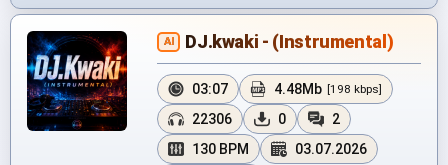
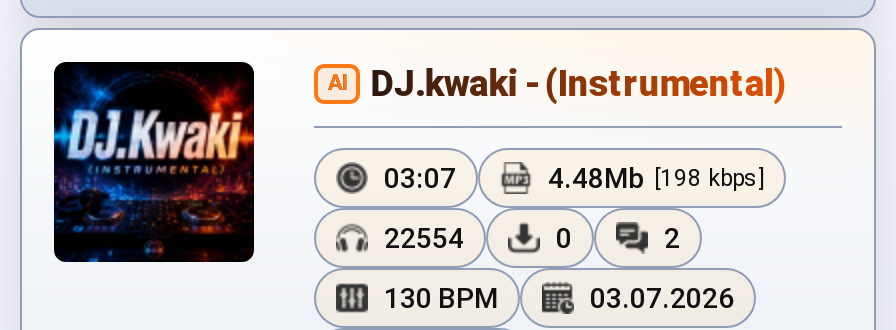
- 22306
+ 22554
